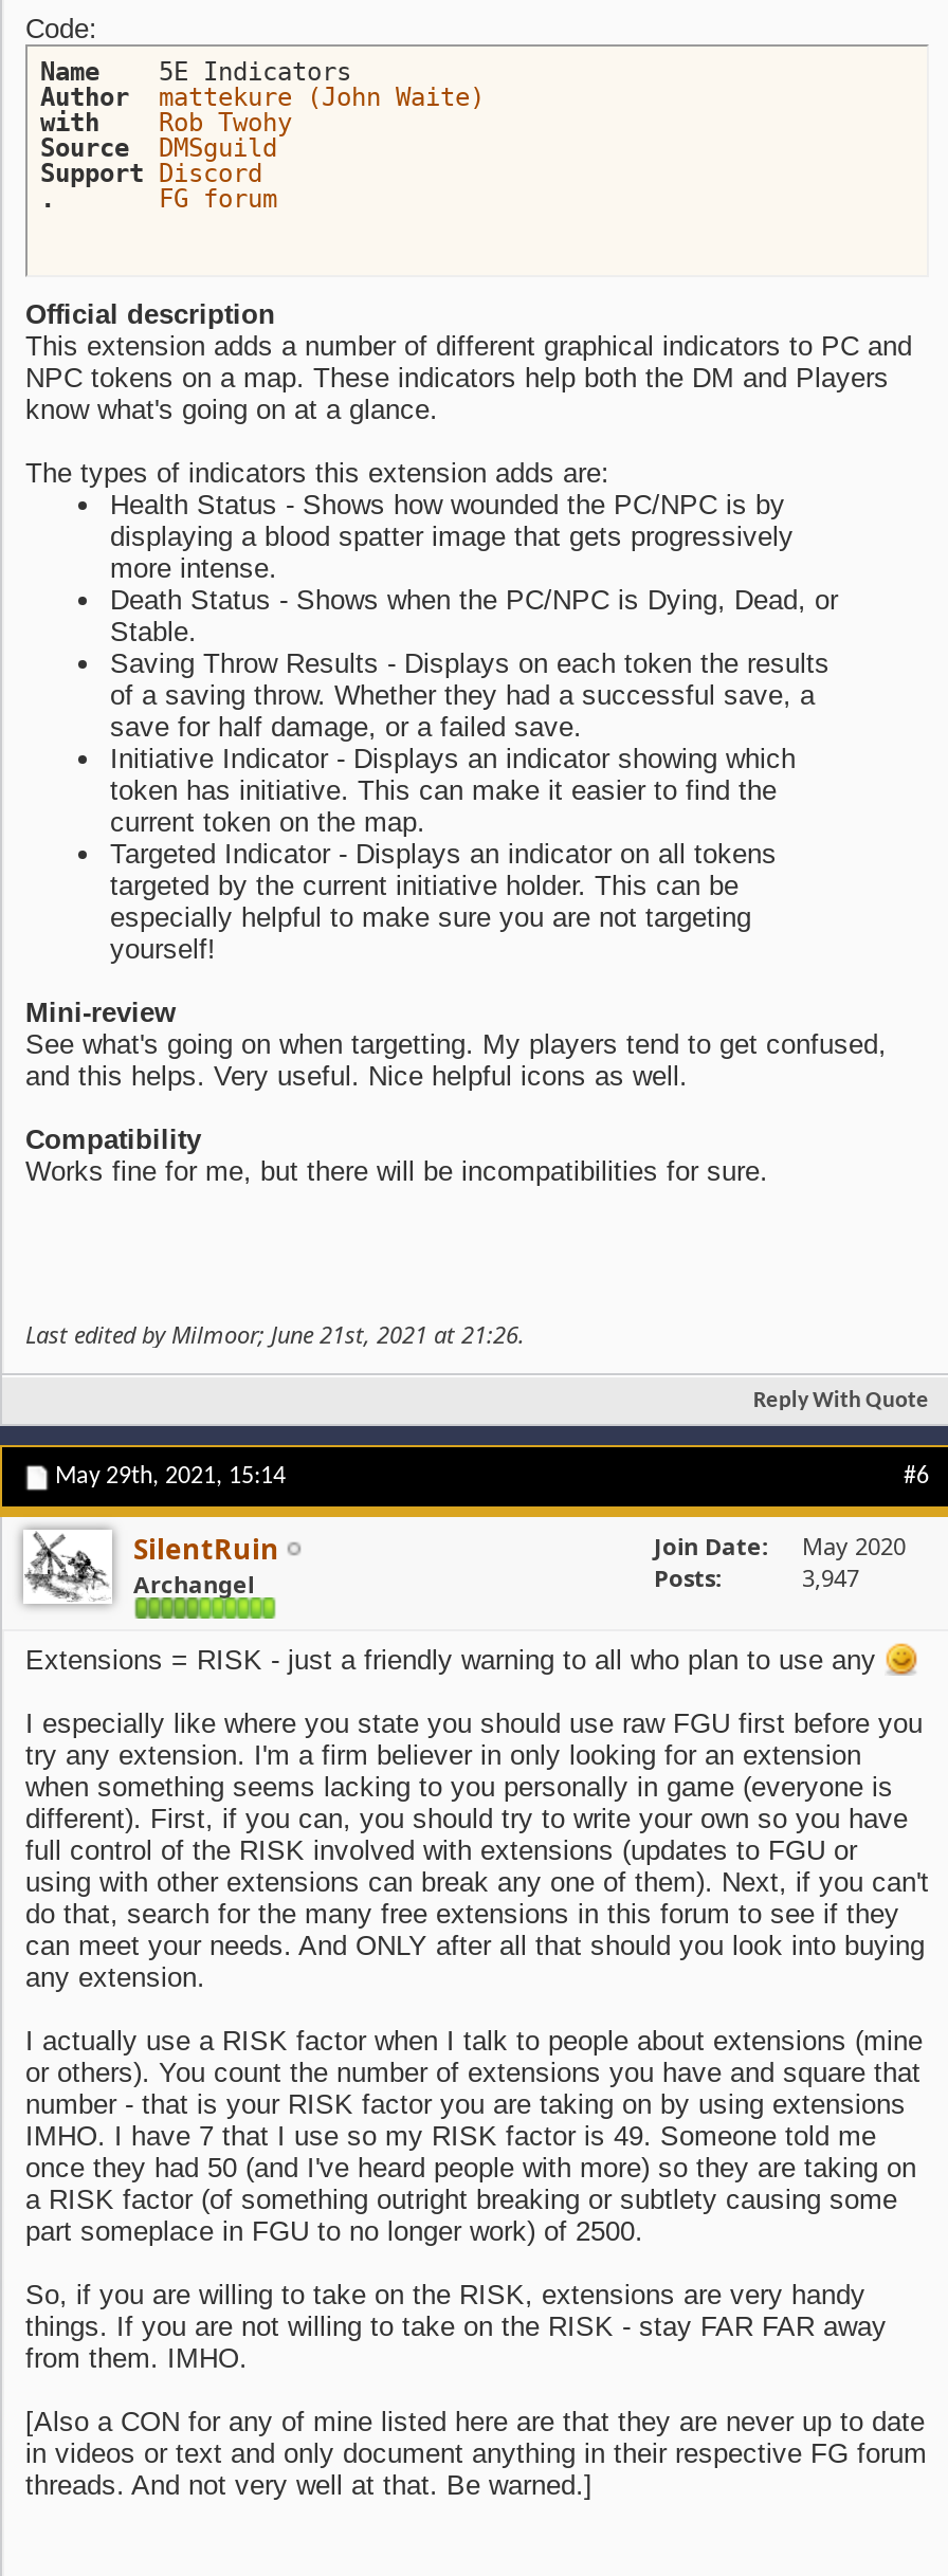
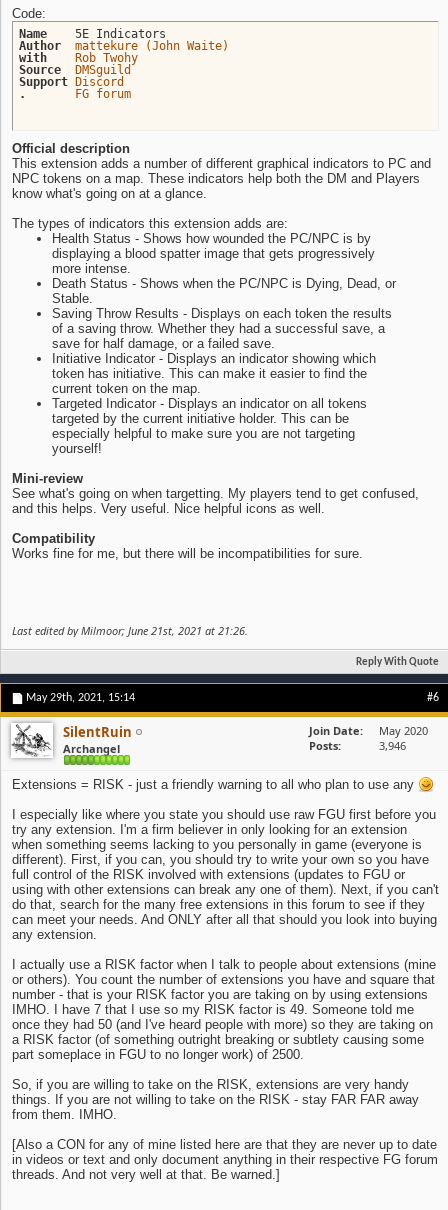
- 3,947
+ 3,946
